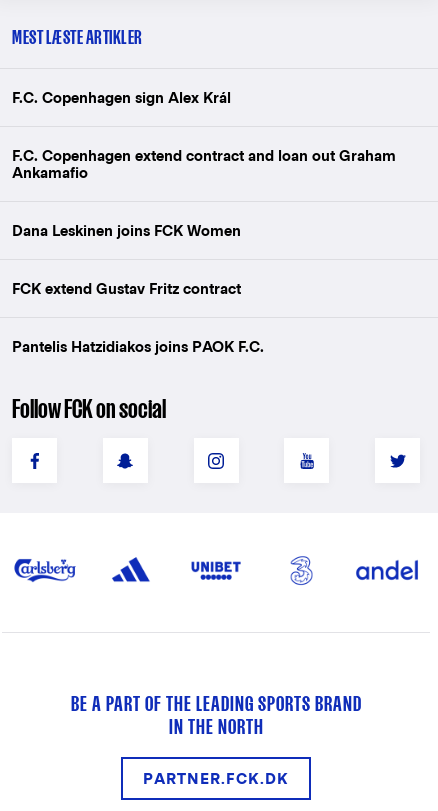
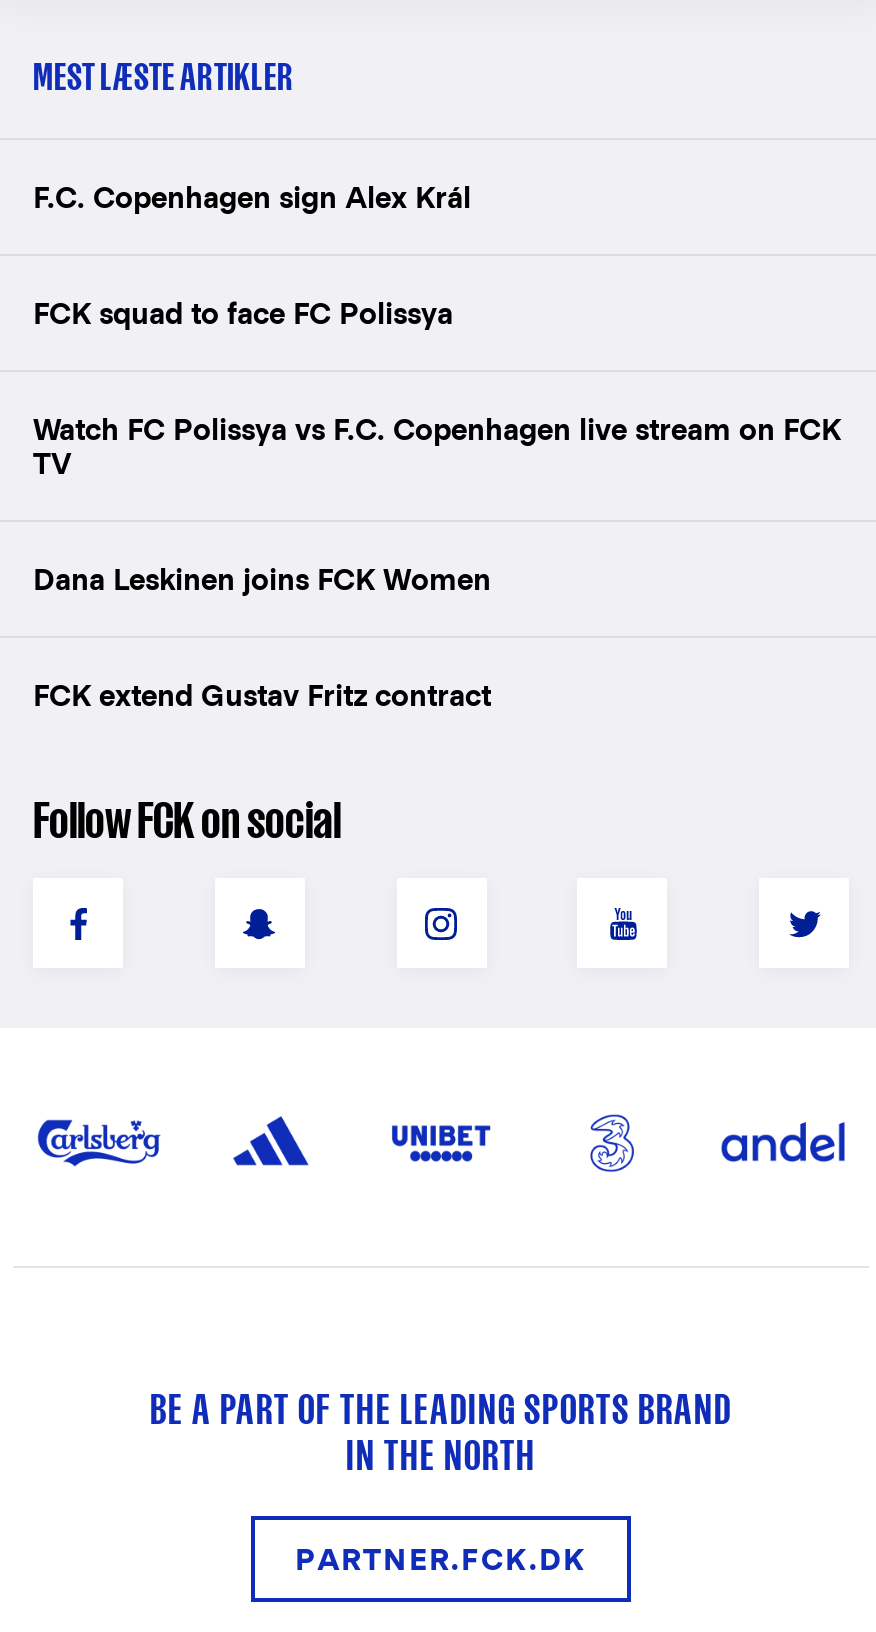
- F.C. Copenhagen extend contract and loan out Graham
- Ankamafio
+ FCK squad to face FC Polissya
+ Watch FC Polissya vs F.C. Copenhagen live stream on FCK
+ TV

moved down: Dana Leskinen joins FCK Women | FCK extend Gustav Fritz contract

- Pantelis Hatzidiakos joins PAOK F.C.
